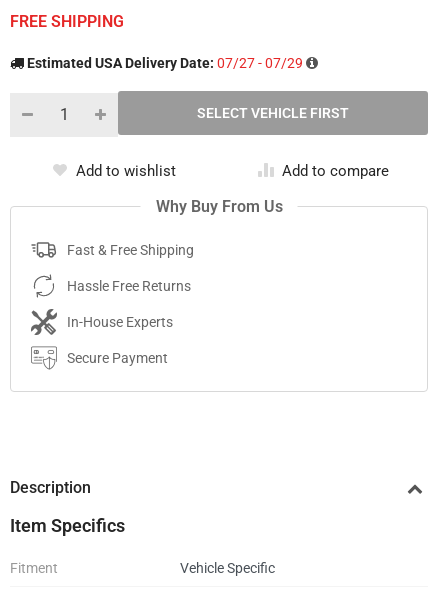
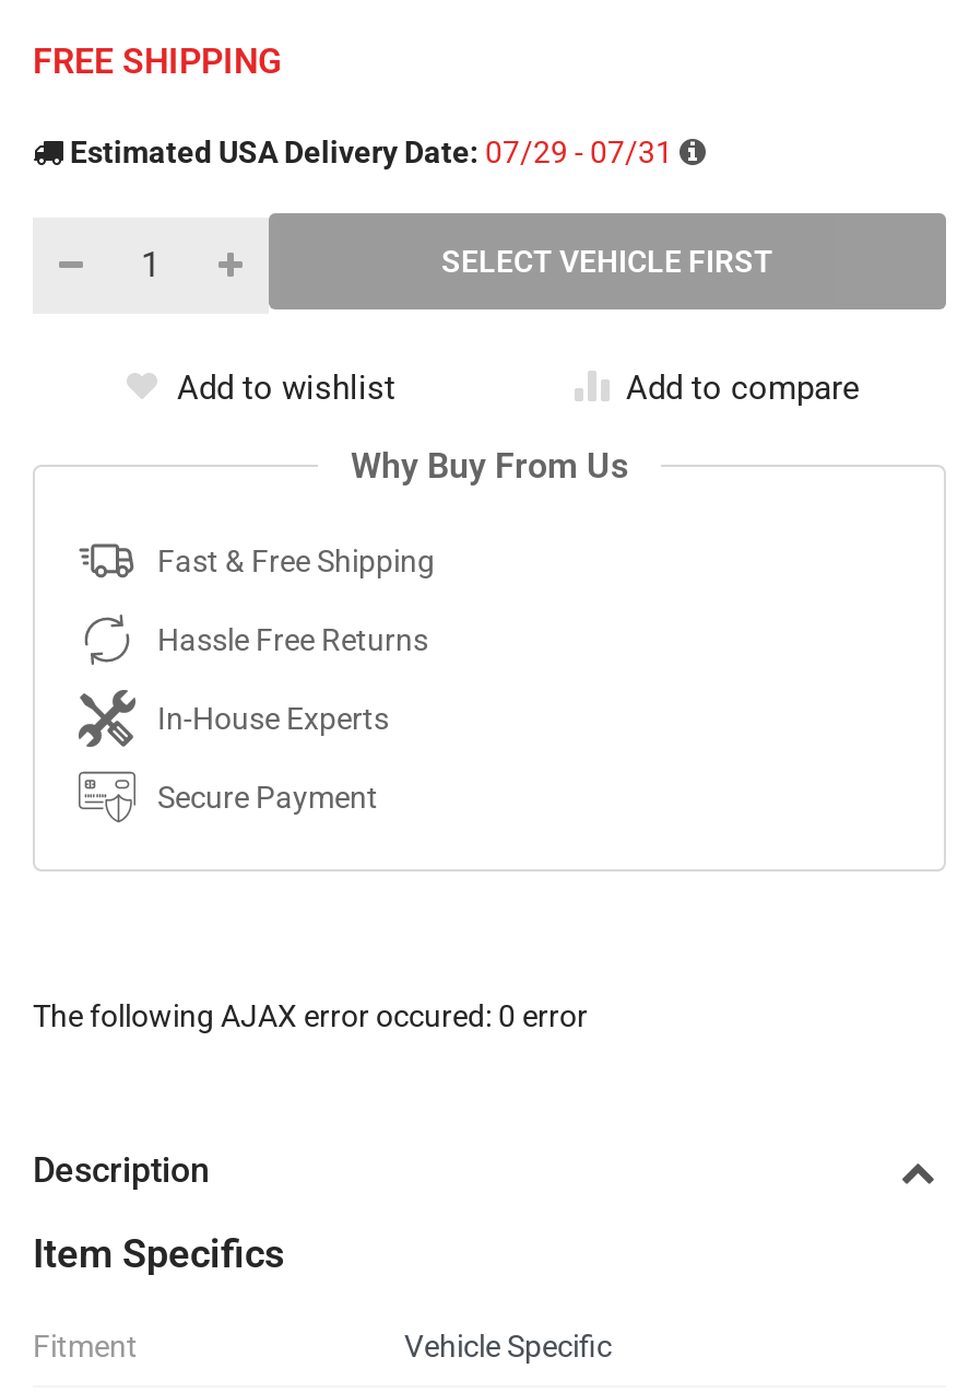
- Estimated USA Delivery Date: 07/27 - 07/29
+ Estimated USA Delivery Date: 07/29 - 07/31

+ The following AJAX error occured: 0 error
